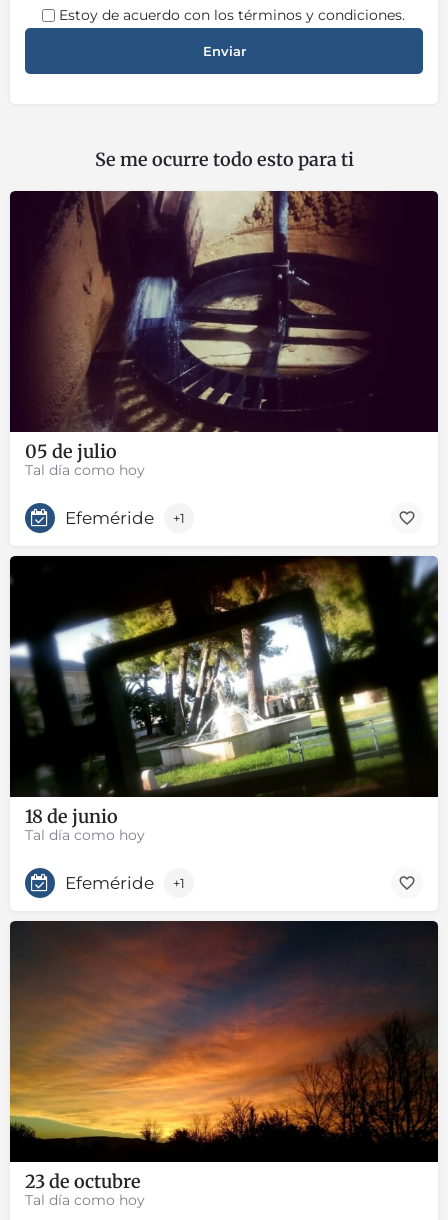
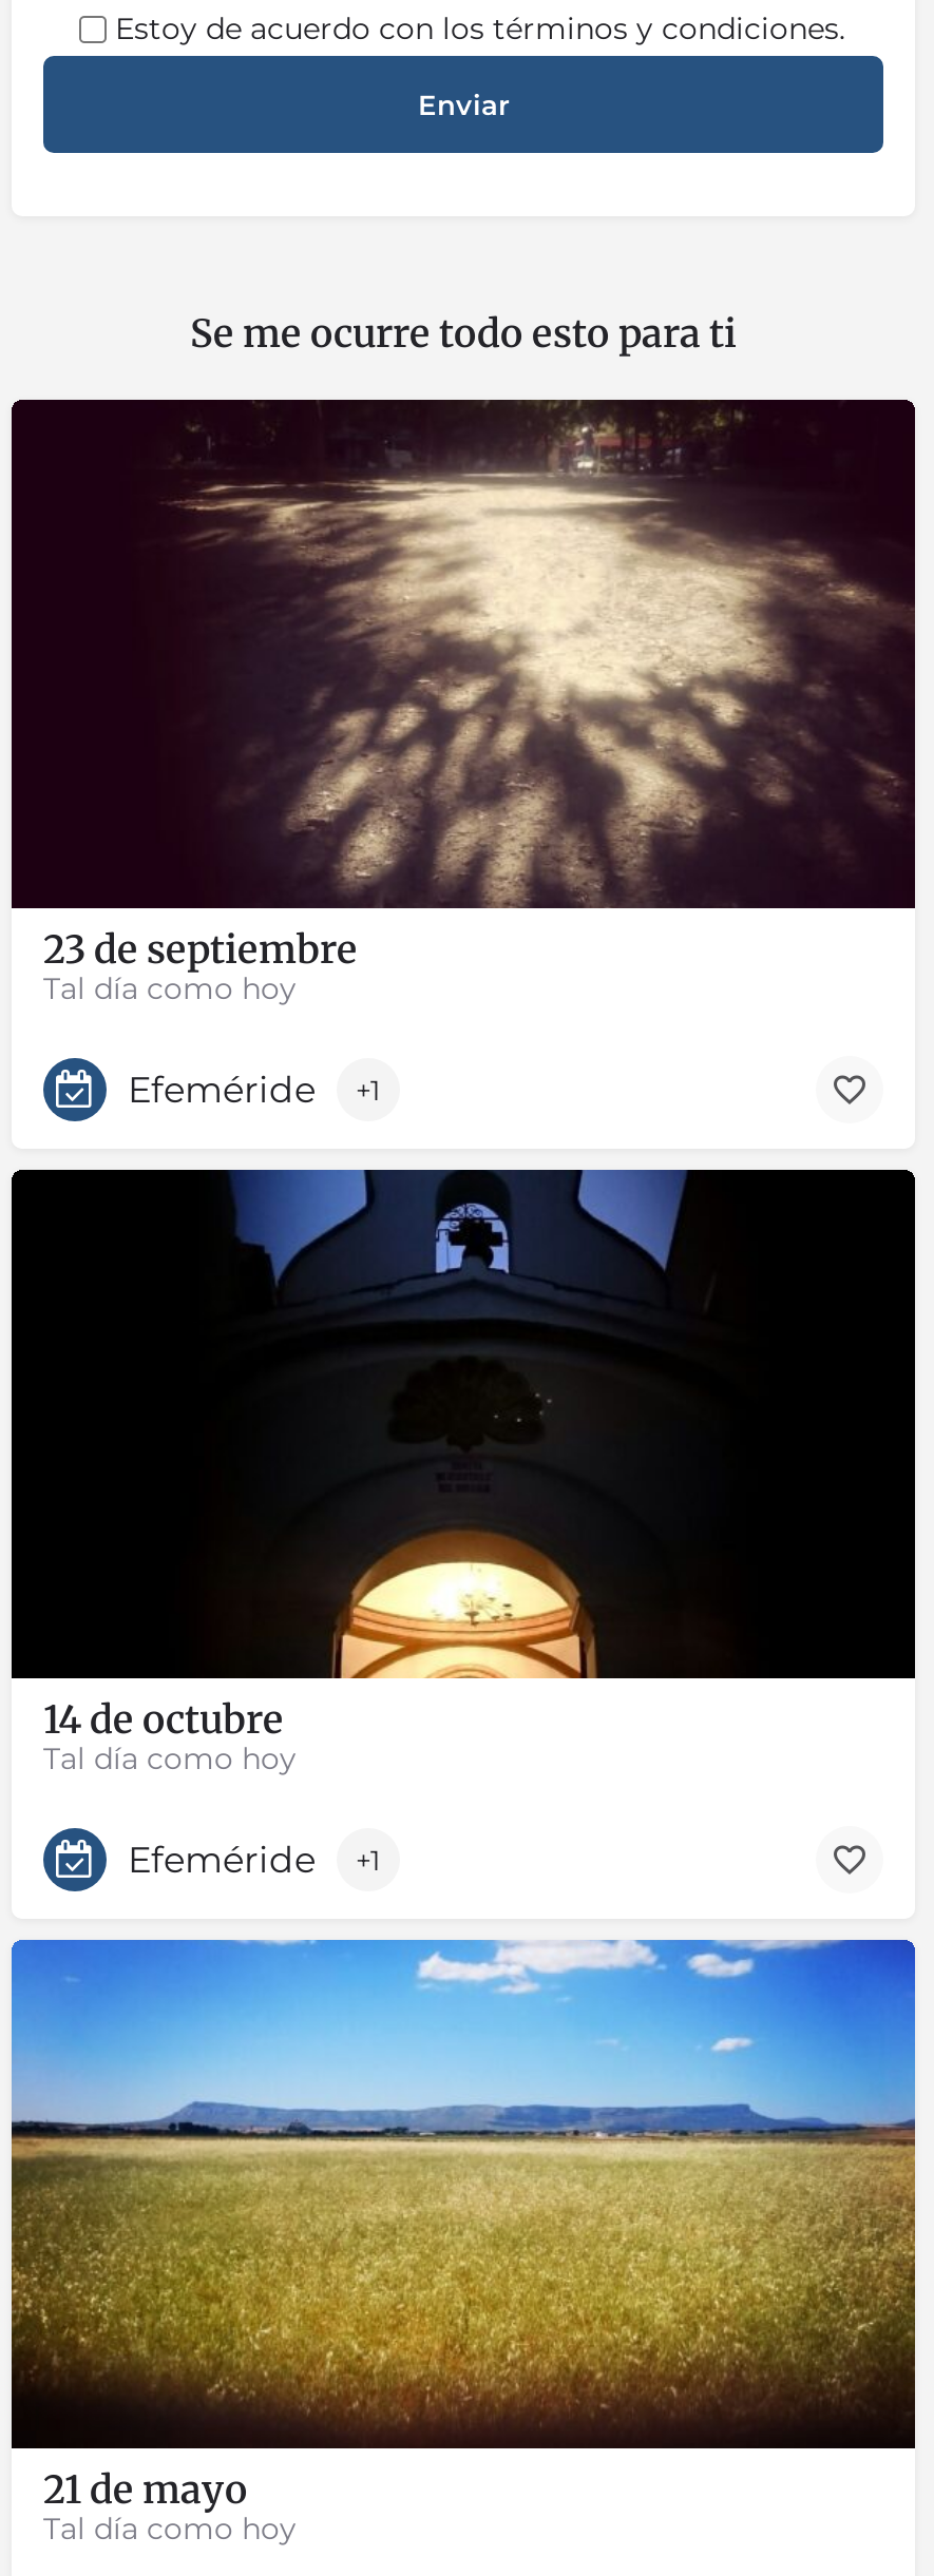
- [image]
- 05 de julio
+ [image]
+ 23 de septiembre

- [image]
- 18 de junio
+ [image]
+ 14 de octubre

- [image]
- 23 de octubre
+ [image]
+ 21 de mayo
